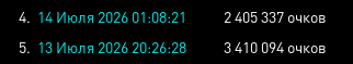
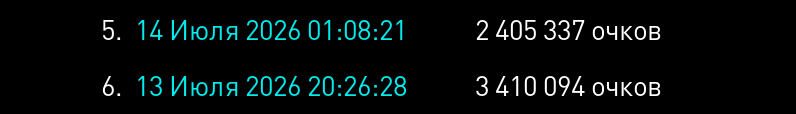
- 4. 14 Июля 2026 01:08:21 2 405 337 очков
+ 5. 14 Июля 2026 01:08:21 2 405 337 очков

- 5. 13 Июля 2026 20:26:28 3 410 094 очков
+ 6. 13 Июля 2026 20:26:28 3 410 094 очков
